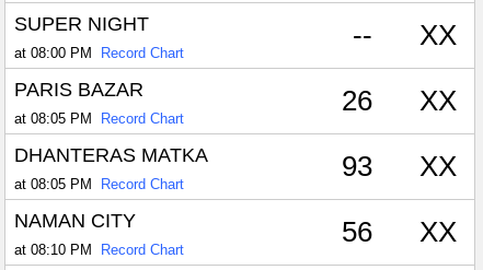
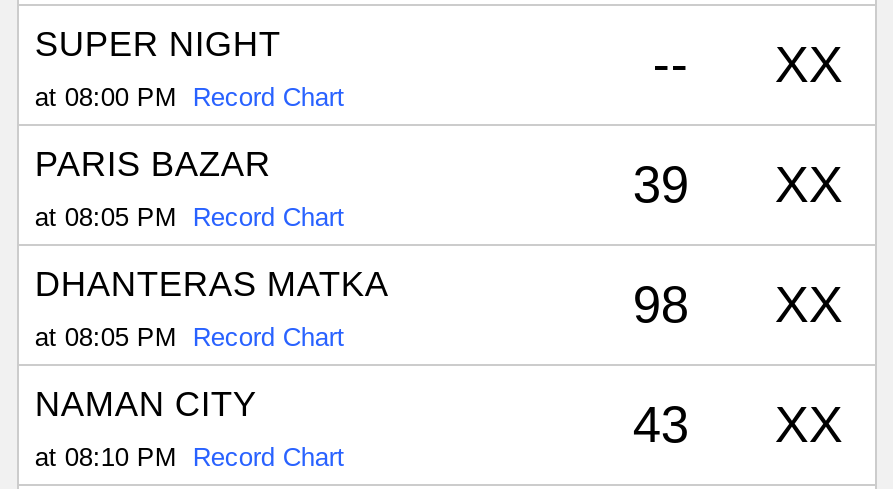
- 26 XX
+ 39 XX

- 93 XX
+ 98 XX

- 56 XX
+ 43 XX
